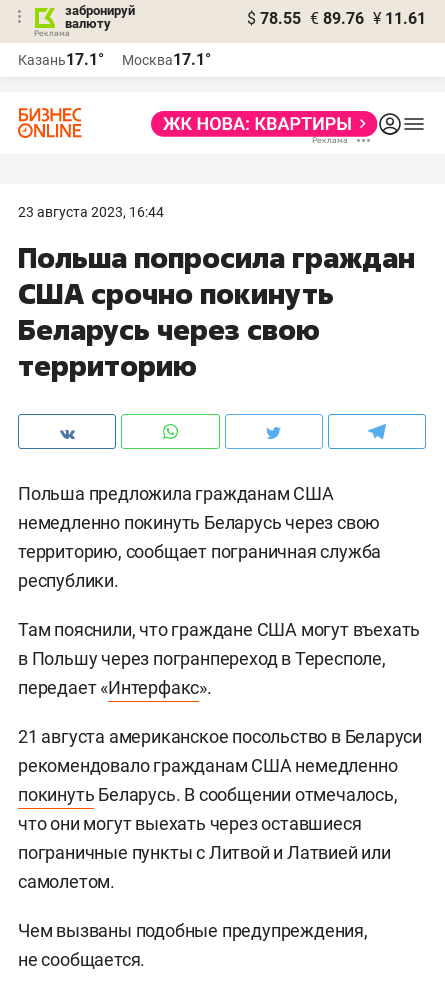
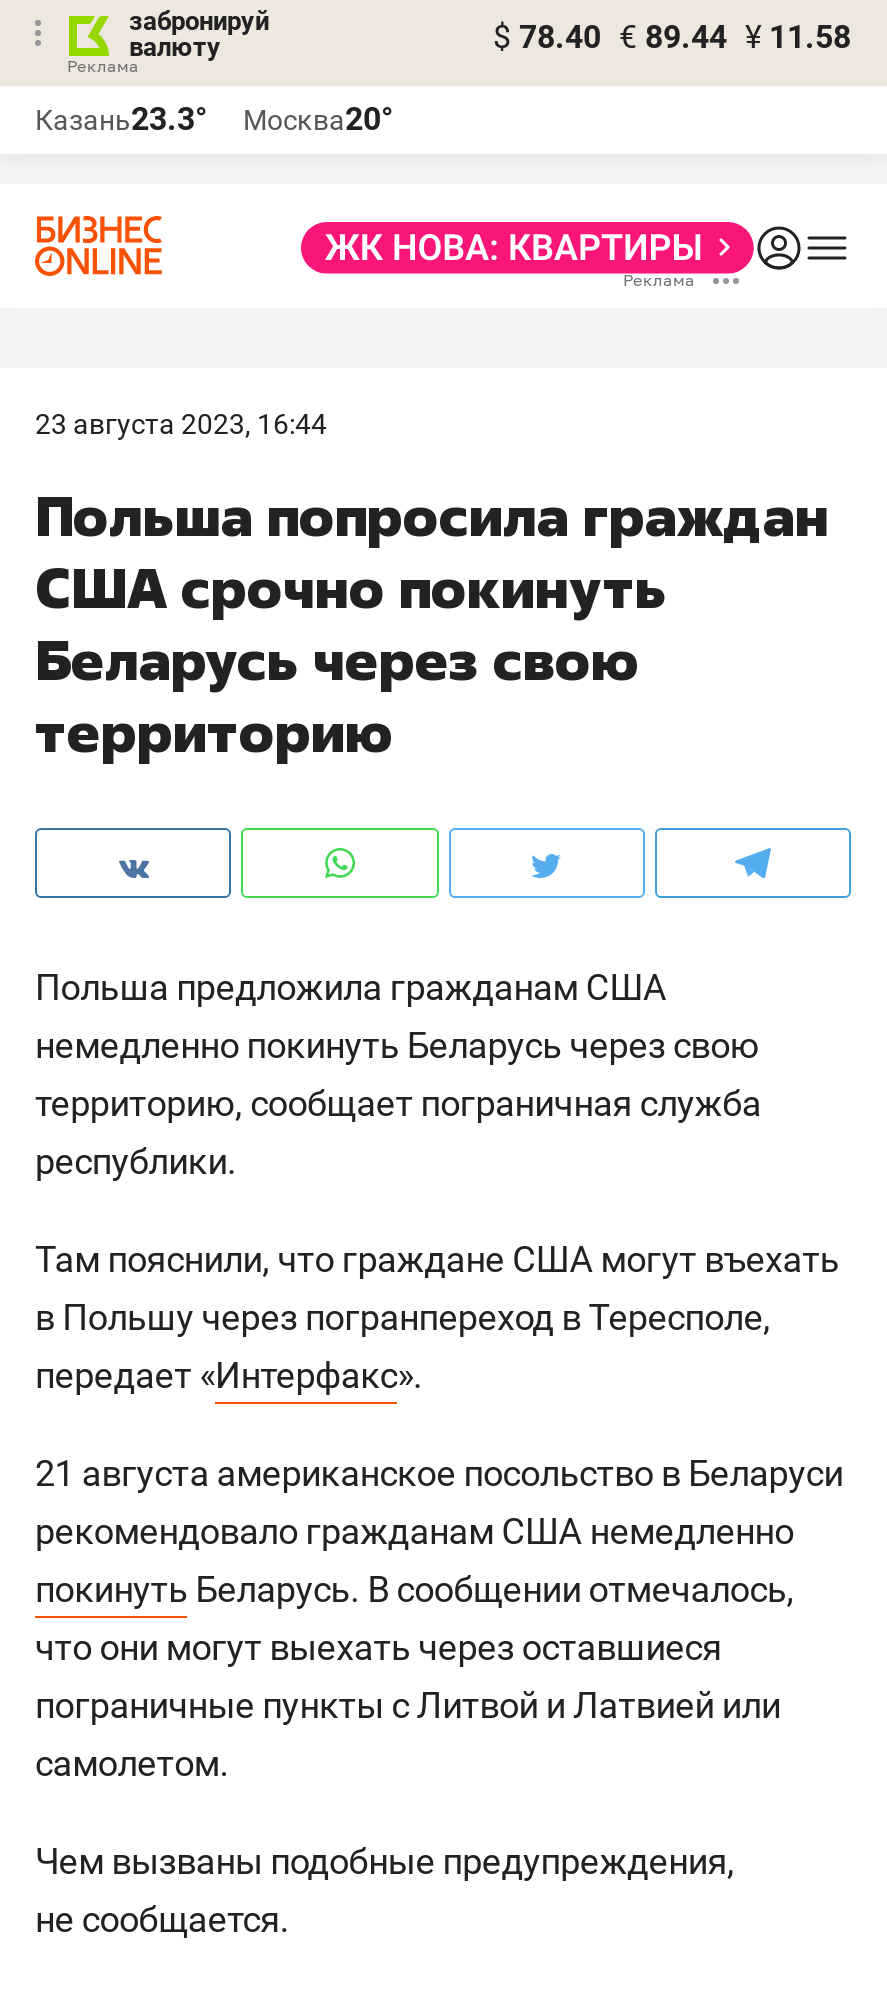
- $ 78.55 € 89.76 ¥ 11.61
+ $ 78.40 € 89.44 ¥ 11.58

- Казань17.1°
+ Казань23.3°

- Москва17.1°
+ Москва20°
